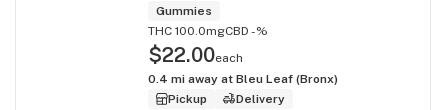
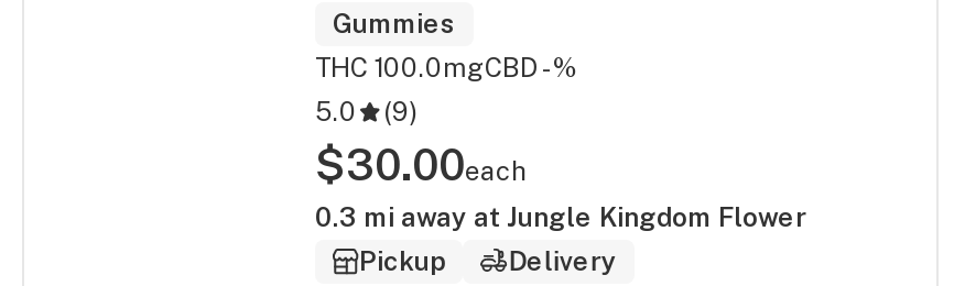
- $22.00each
- 0.4 mi away at Bleu Leaf (Bronx)
+ 5.0
+ (9)
+ $30.00each
+ 0.3 mi away at Jungle Kingdom Flower
